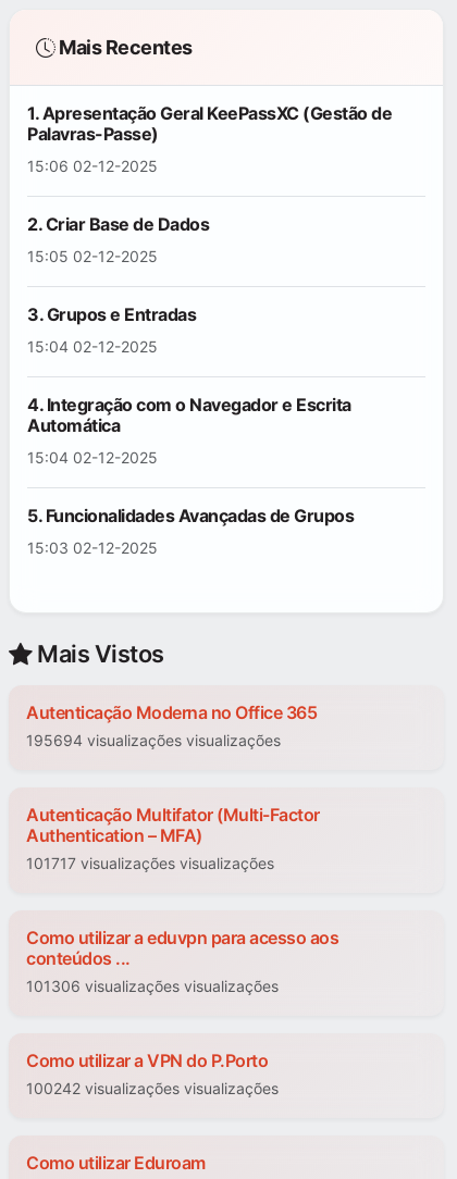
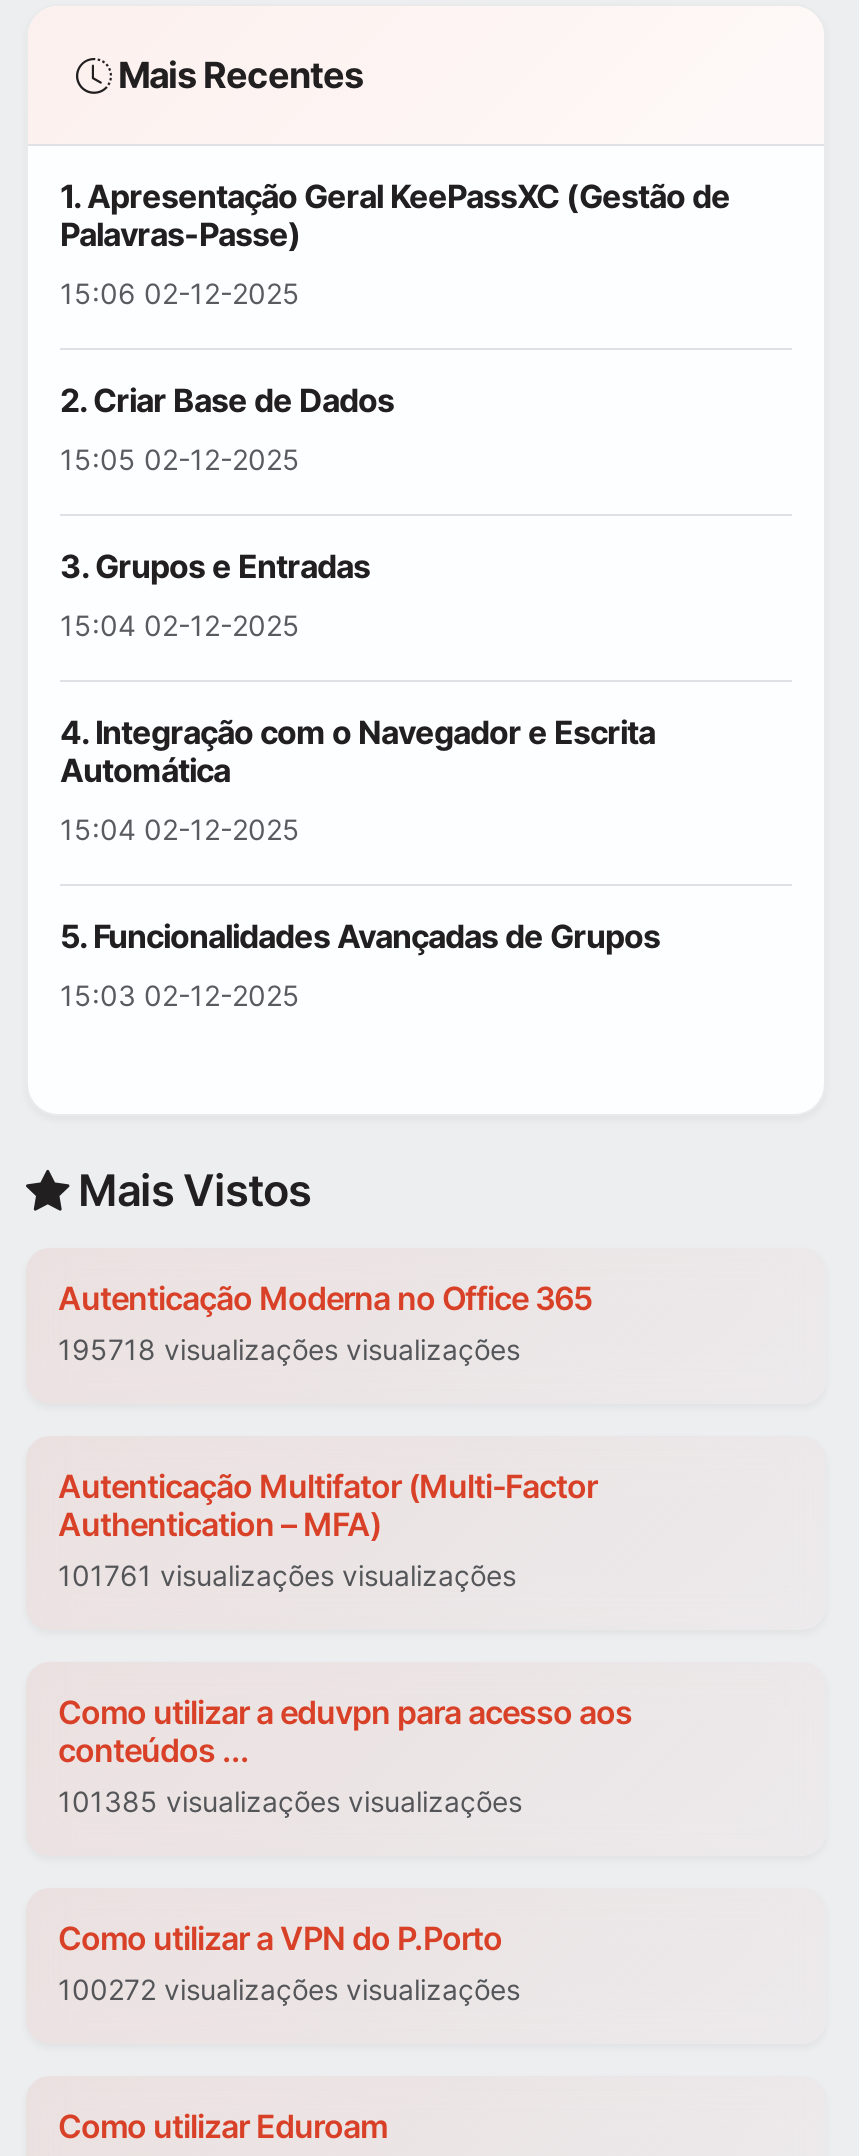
- 195694 visualizações visualizações
+ 195718 visualizações visualizações

- 101717 visualizações visualizações
+ 101761 visualizações visualizações

- 101306 visualizações visualizações
+ 101385 visualizações visualizações

- 100242 visualizações visualizações
+ 100272 visualizações visualizações
